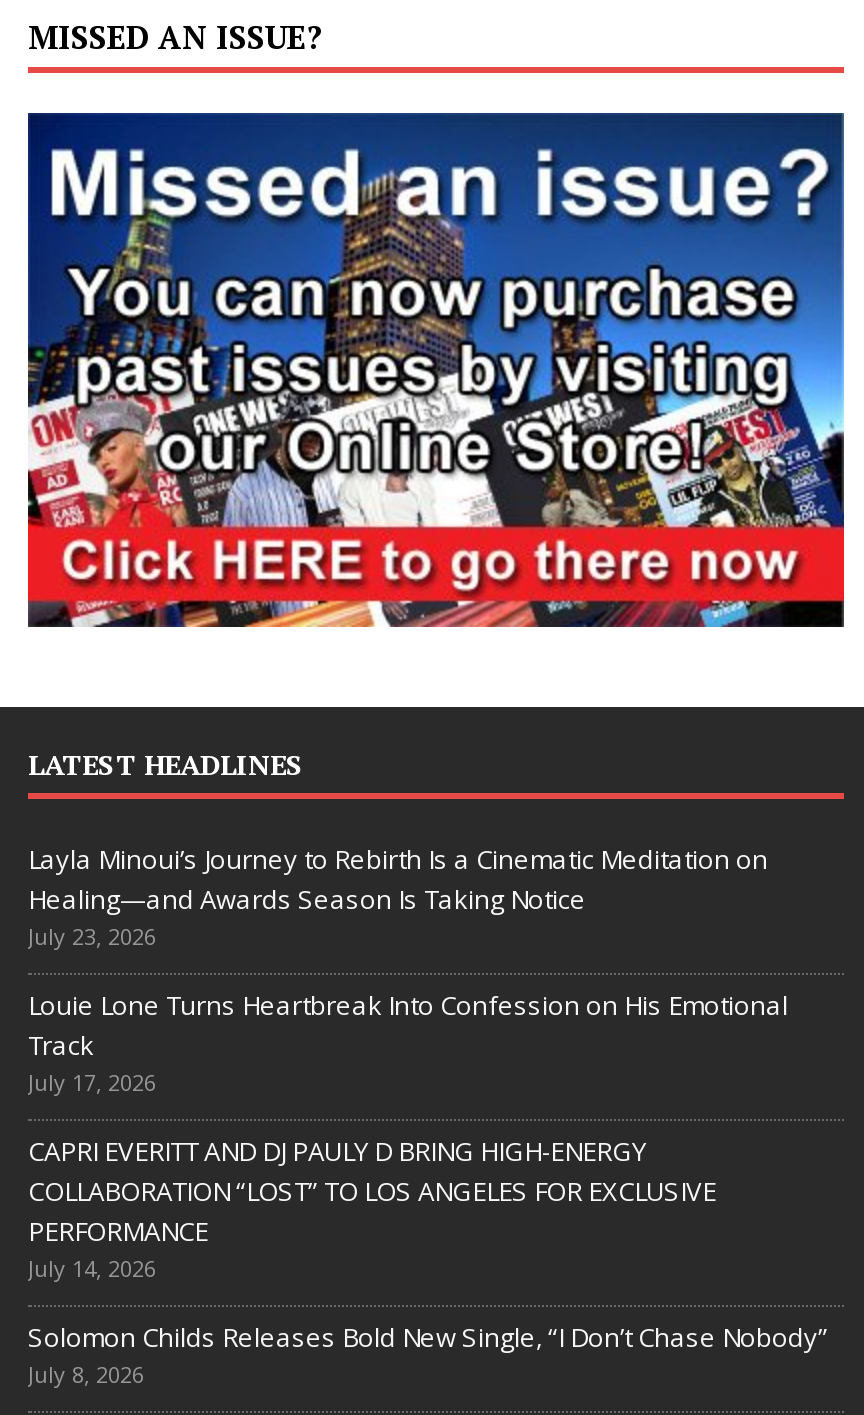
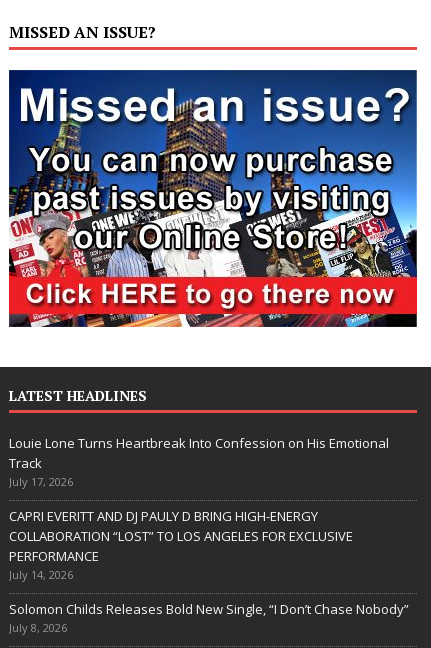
- Layla Minoui’s Journey to Rebirth Is a Cinematic Meditation on
- Healing—and Awards Season Is Taking Notice
- July 23, 2026
